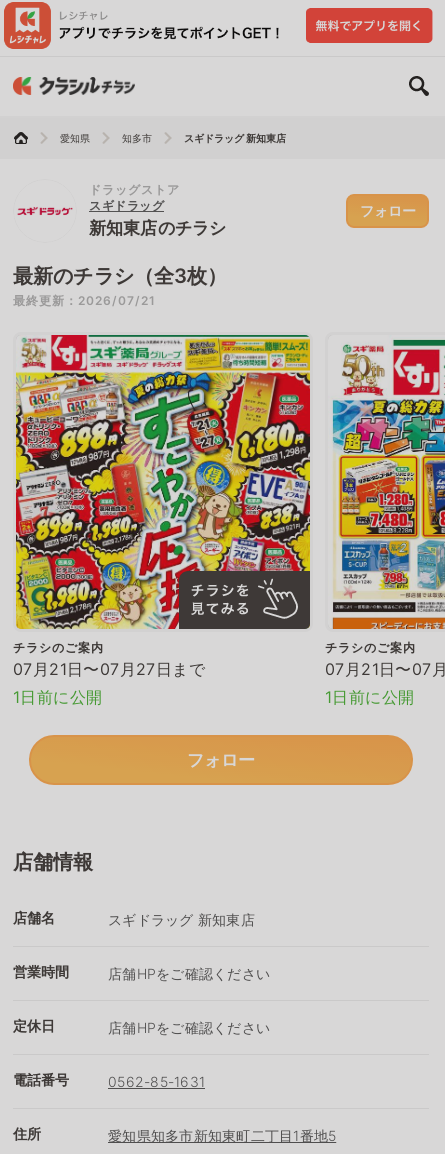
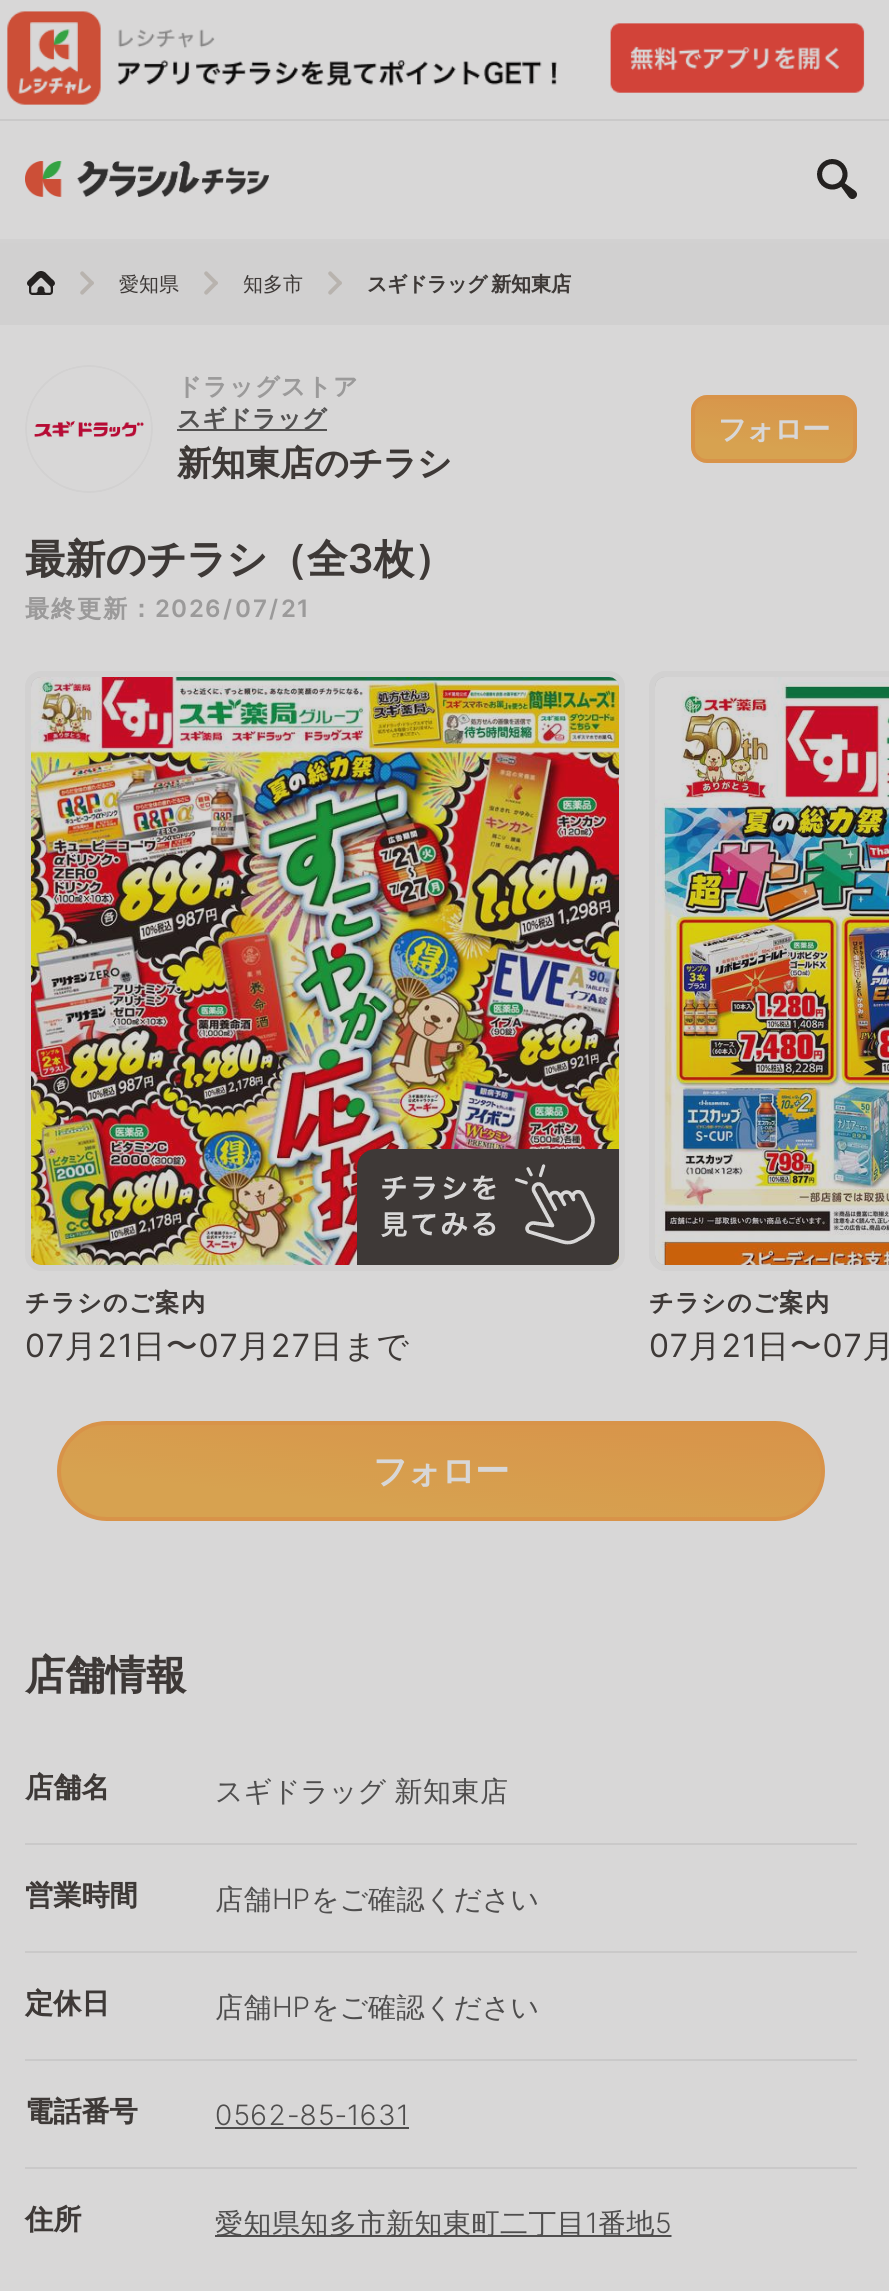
- 1日前に公開

- 1日前に公開
